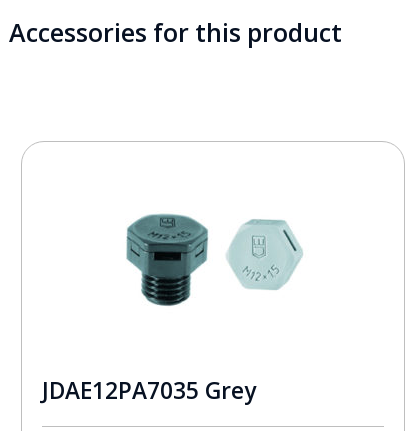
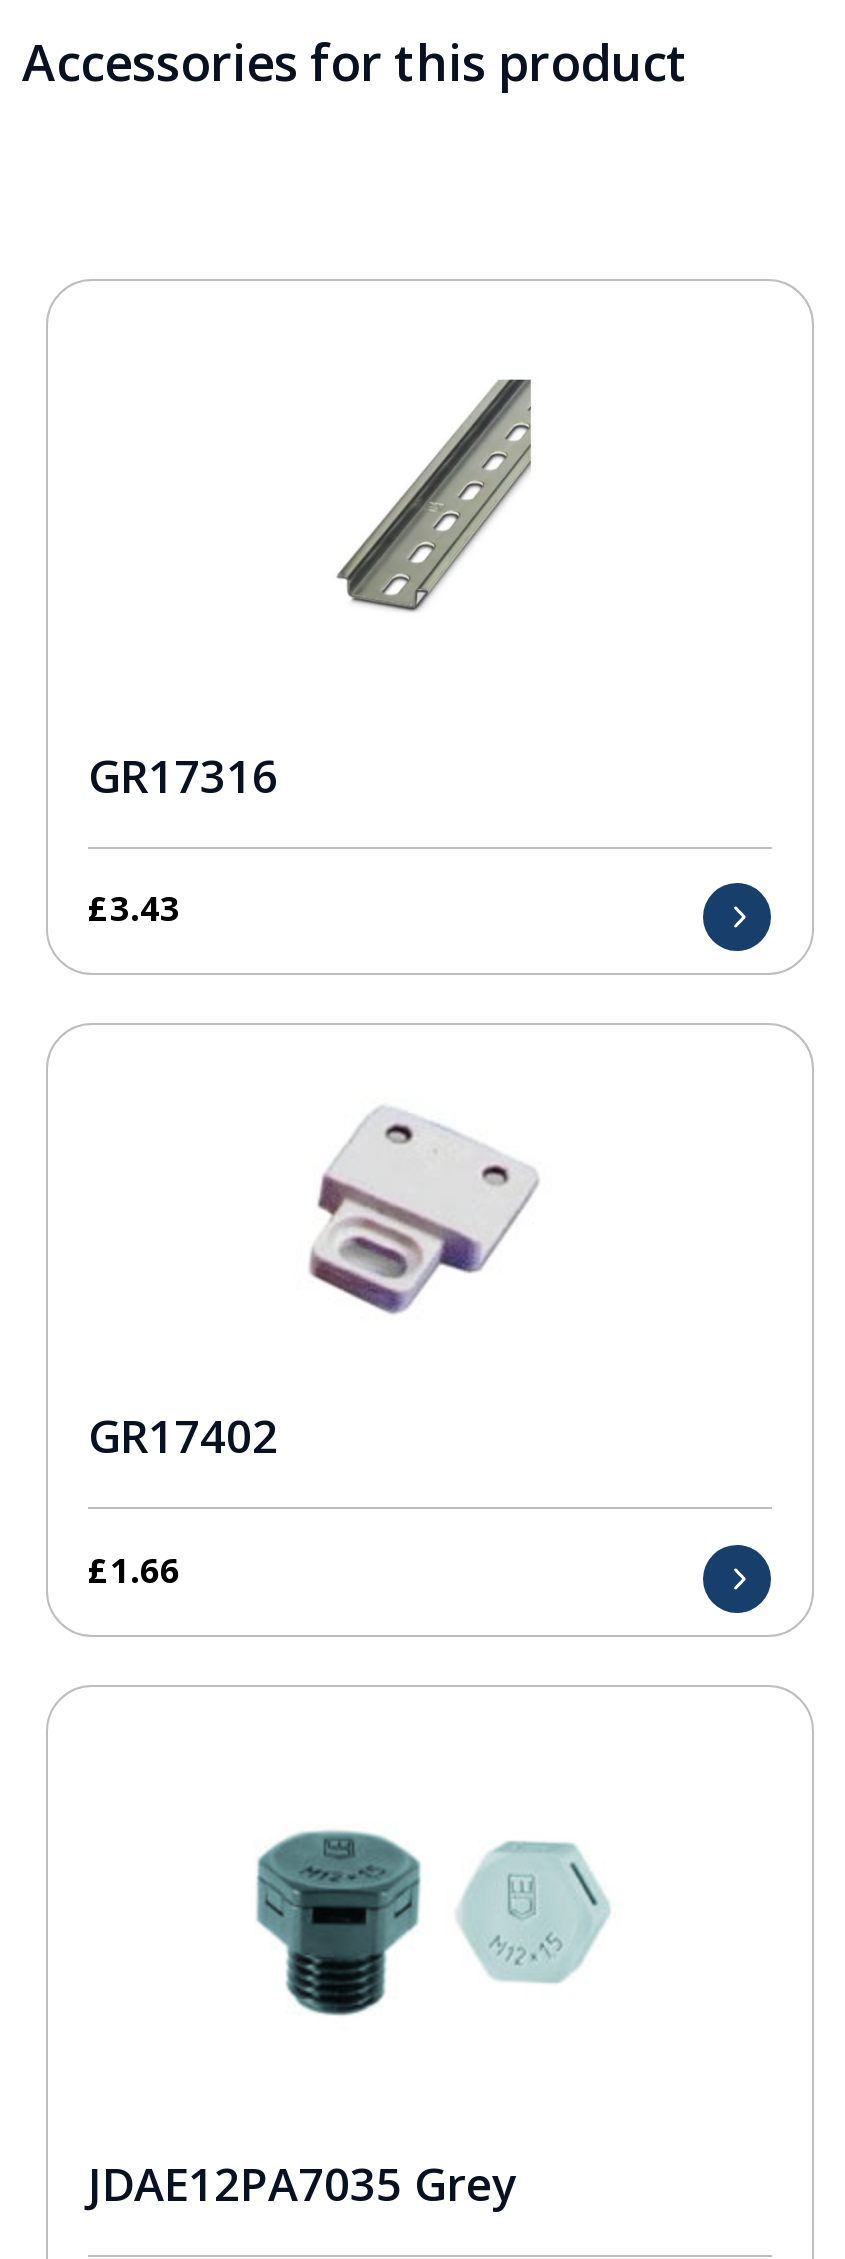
+ GR17316
+ £3.43

+ GR17402
+ £1.66

+ [image]

+ [image]
